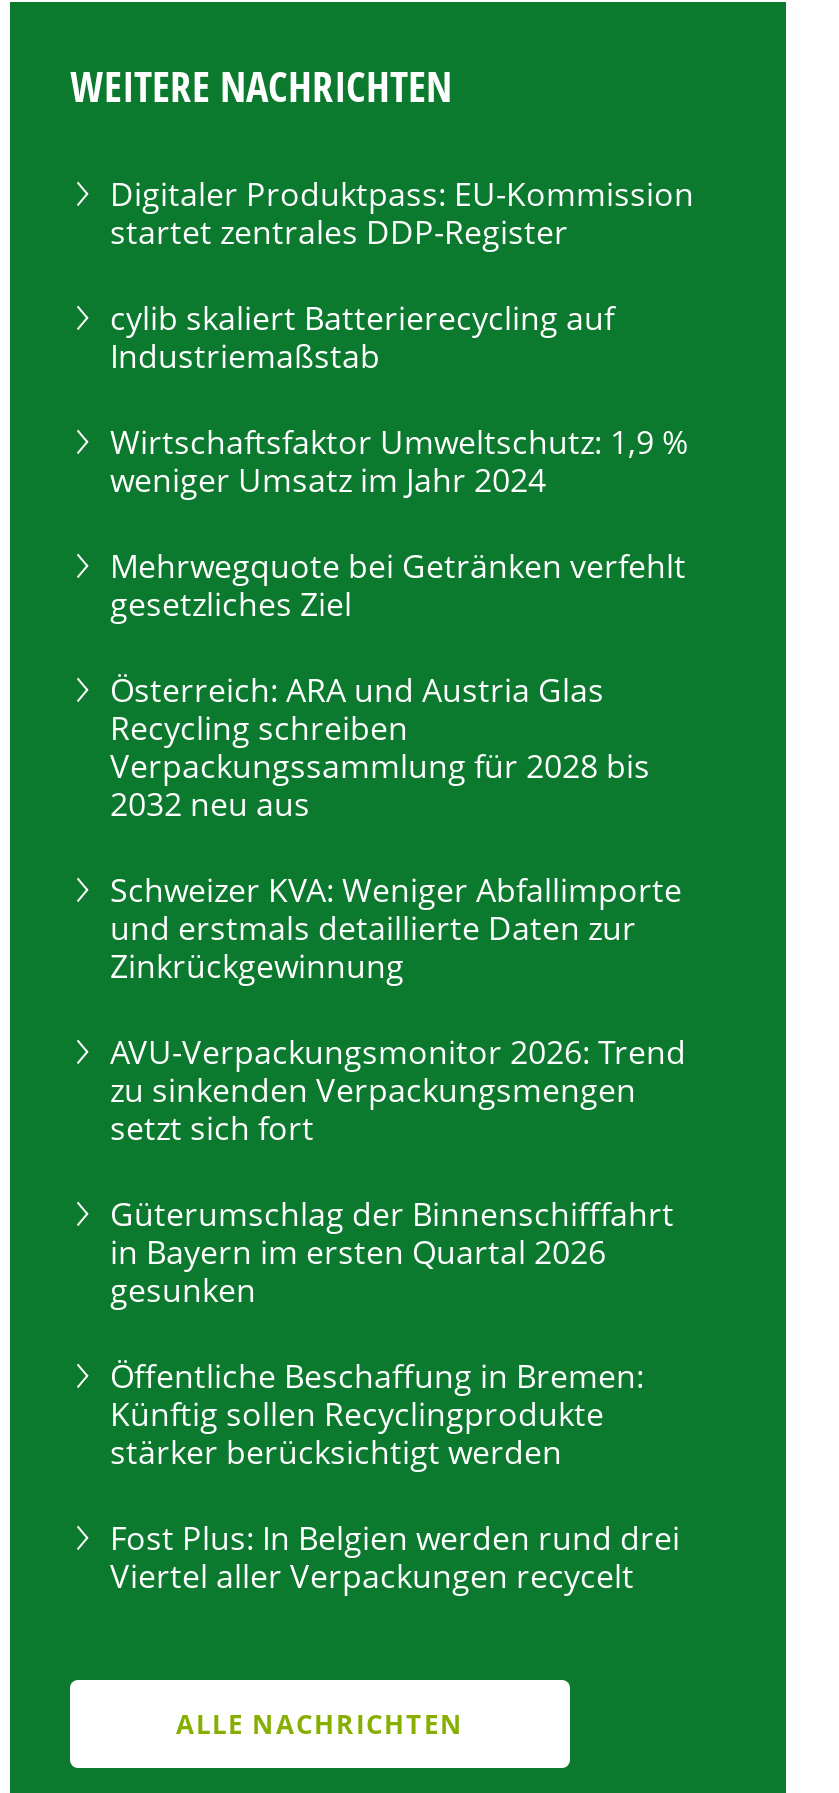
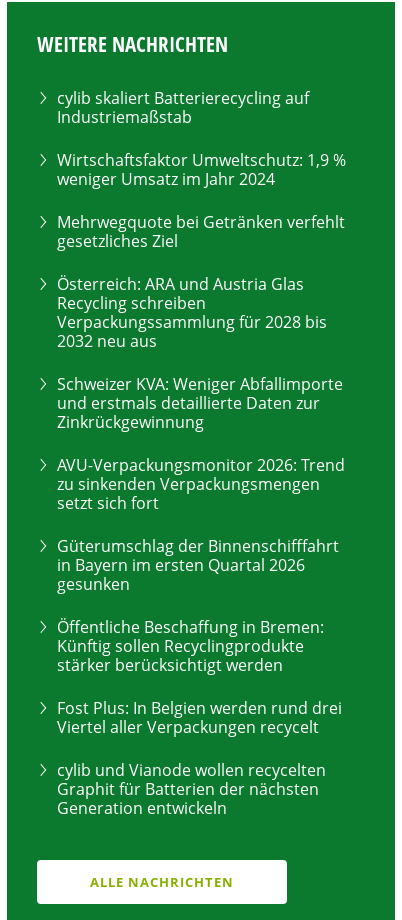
- Digitaler Produktpass: EU-Kommission
- startet zentrales DDP-Register

moved up: cylib skaliert Batterierecycling auf | Industriemaßstab | Wirtschaftsfaktor Umweltschutz: 1,9 % | ... | Fost Plus: In Belgien werden rund drei | Viertel aller Verpackungen recycelt

+ cylib und Vianode wollen recycelten
+ Graphit für Batterien der nächsten
+ Generation entwickeln
